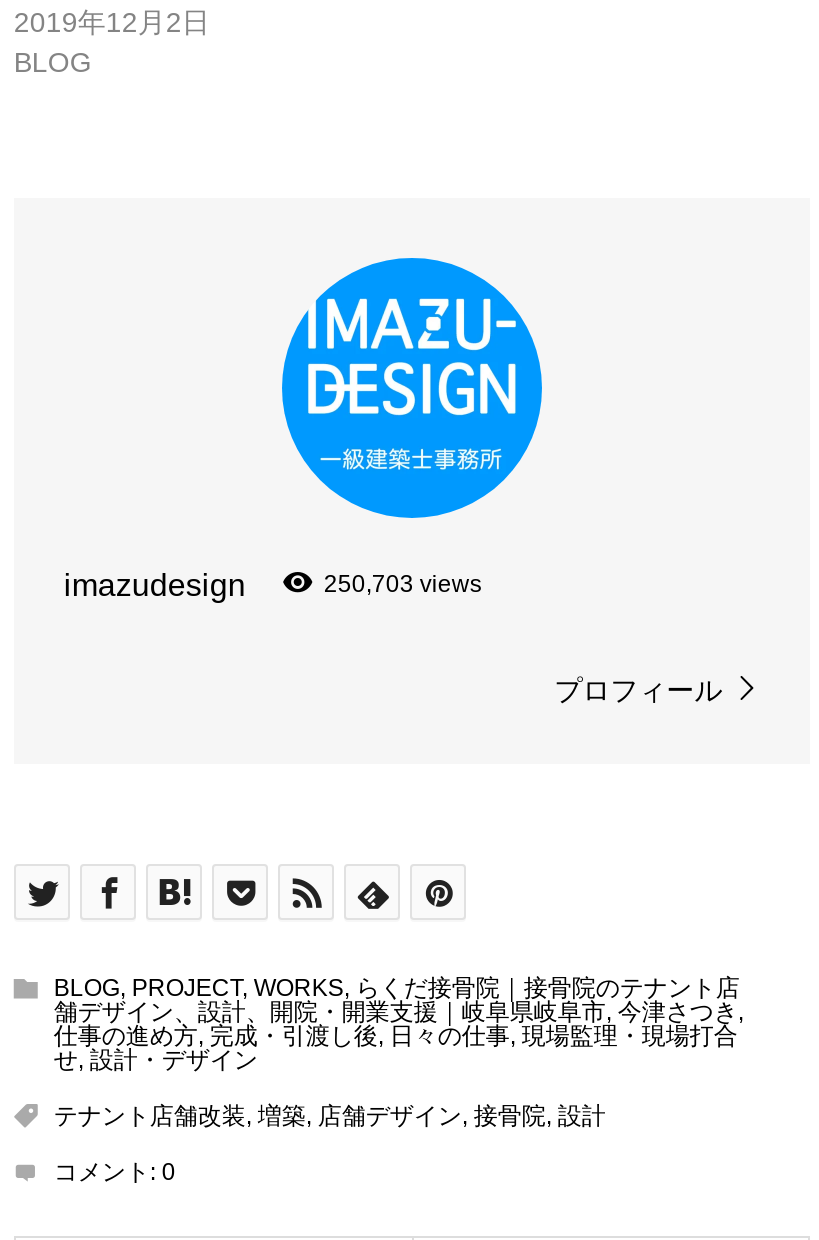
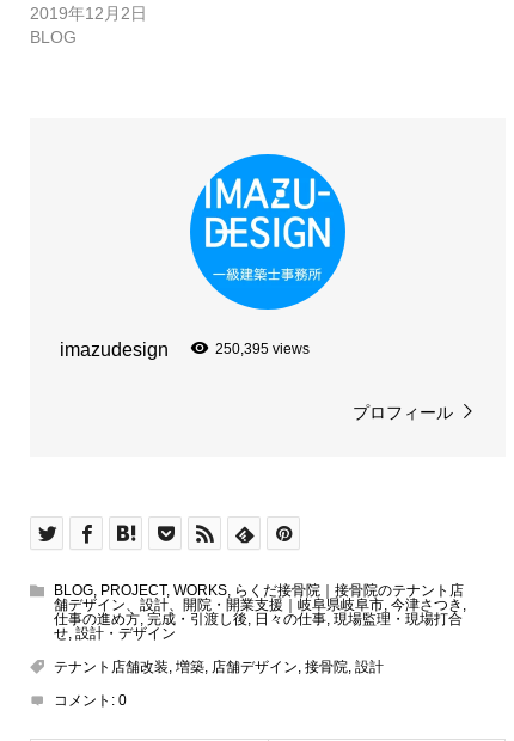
- 250,703 views
+ 250,395 views
